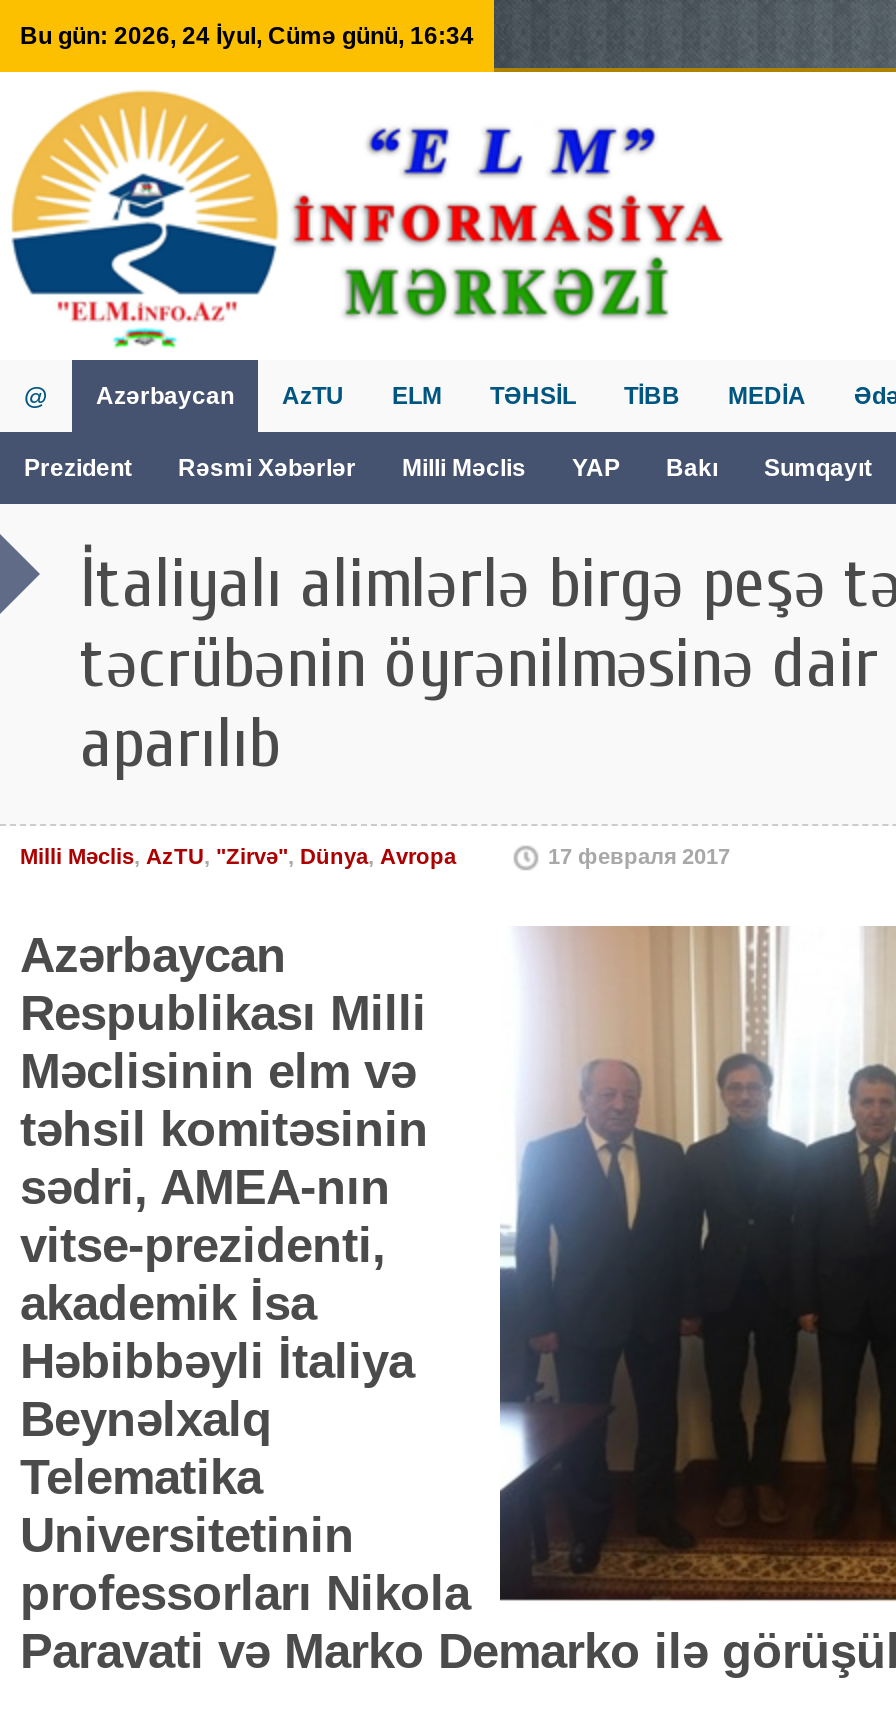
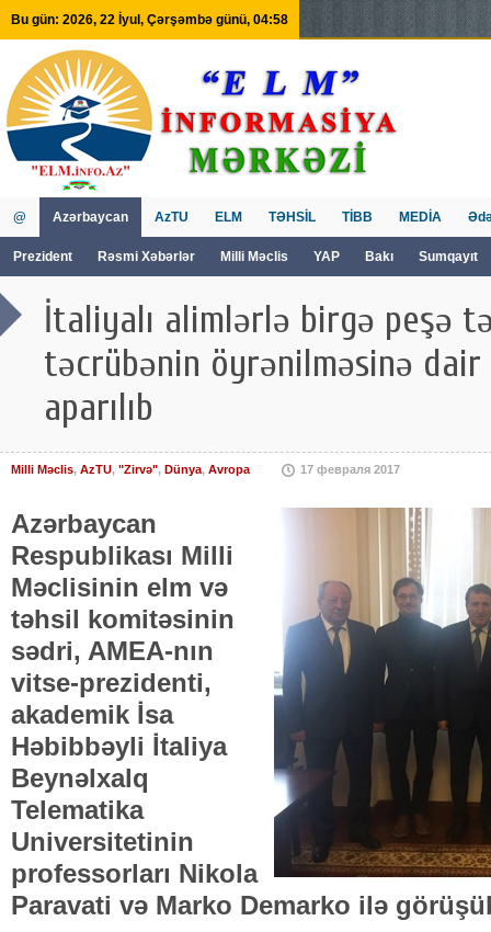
- Bu gün: 2026, 24 İyul, Cümə günü, 16:34
+ Bu gün: 2026, 22 İyul, Çərşəmbə günü, 04:58
